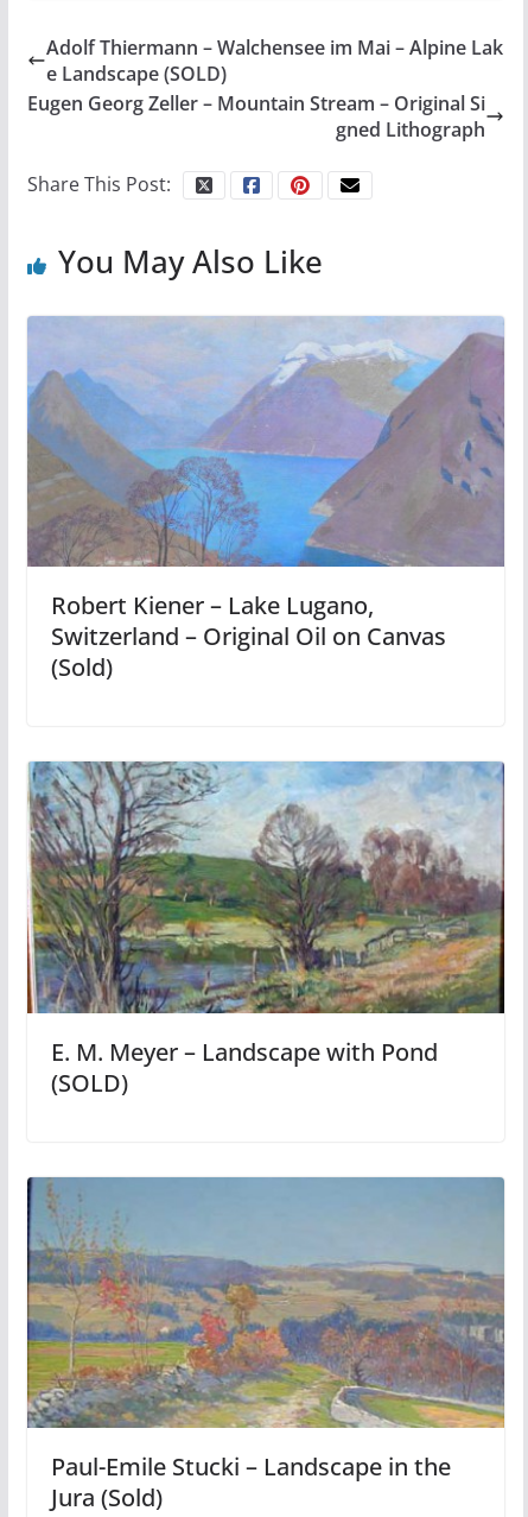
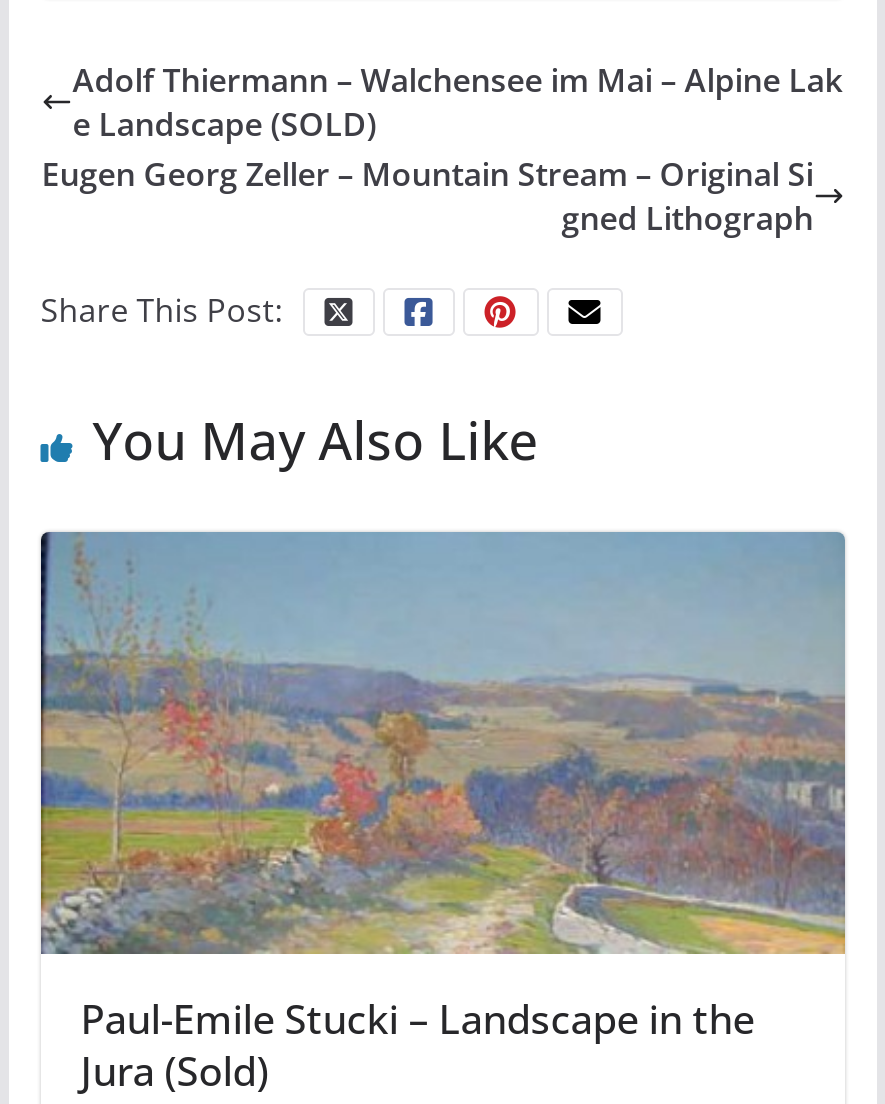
- [image]
- Robert Kiener – Lake Lugano,
- Switzerland – Original Oil on Canvas
- (Sold)

- [image]
- E. M. Meyer – Landscape with Pond
- (SOLD)
